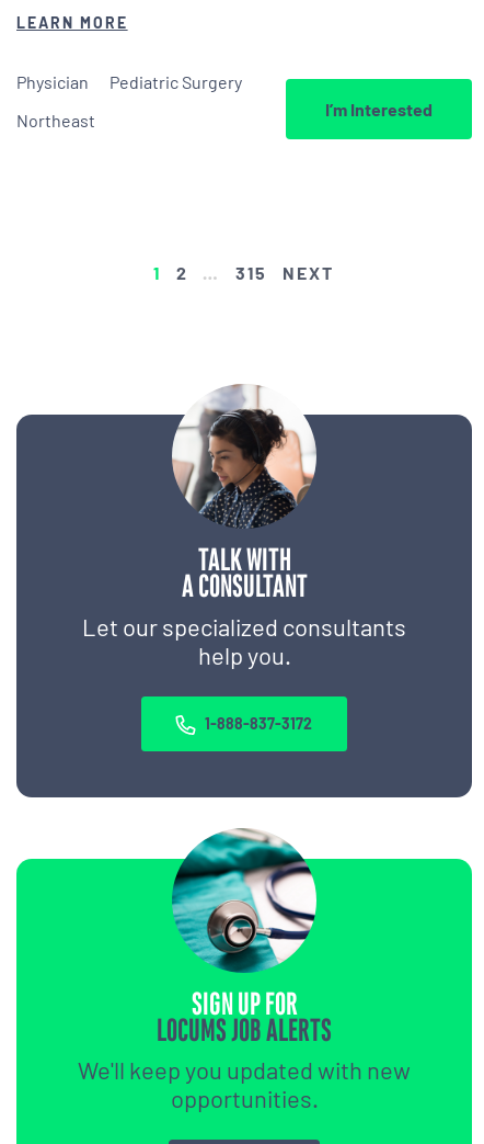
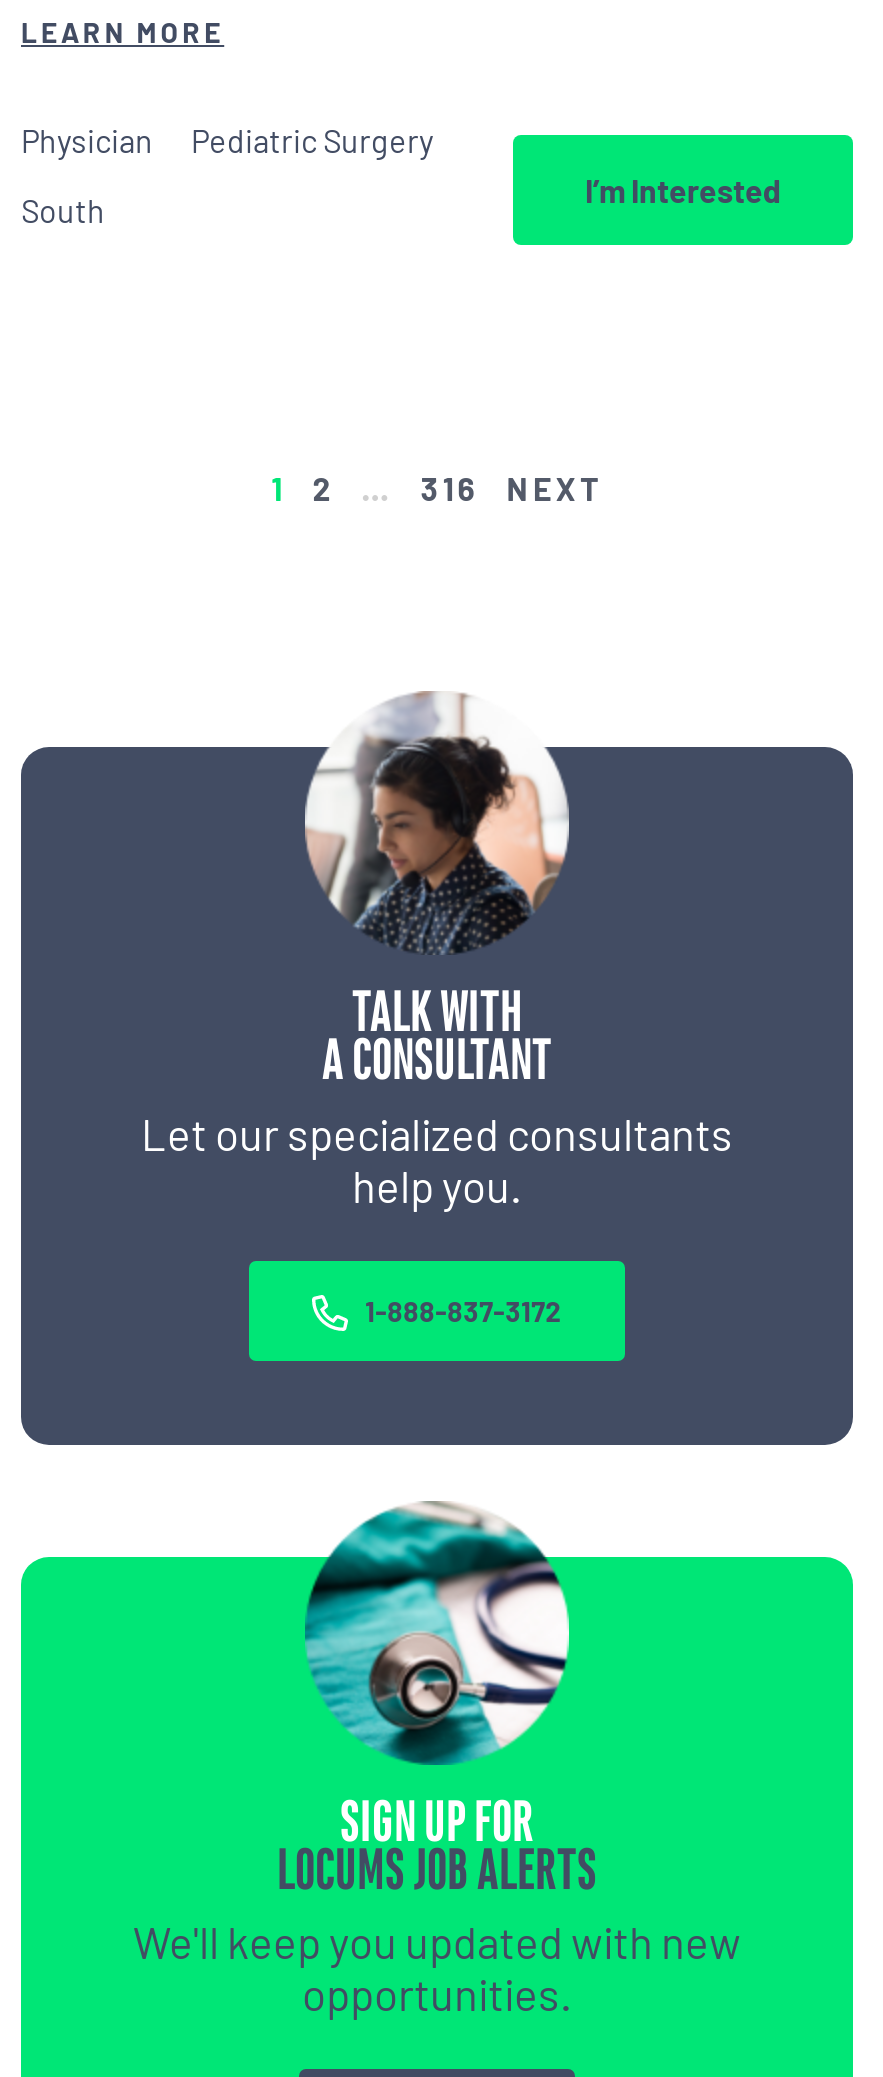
- Northeast
+ South

- 315
+ 316
